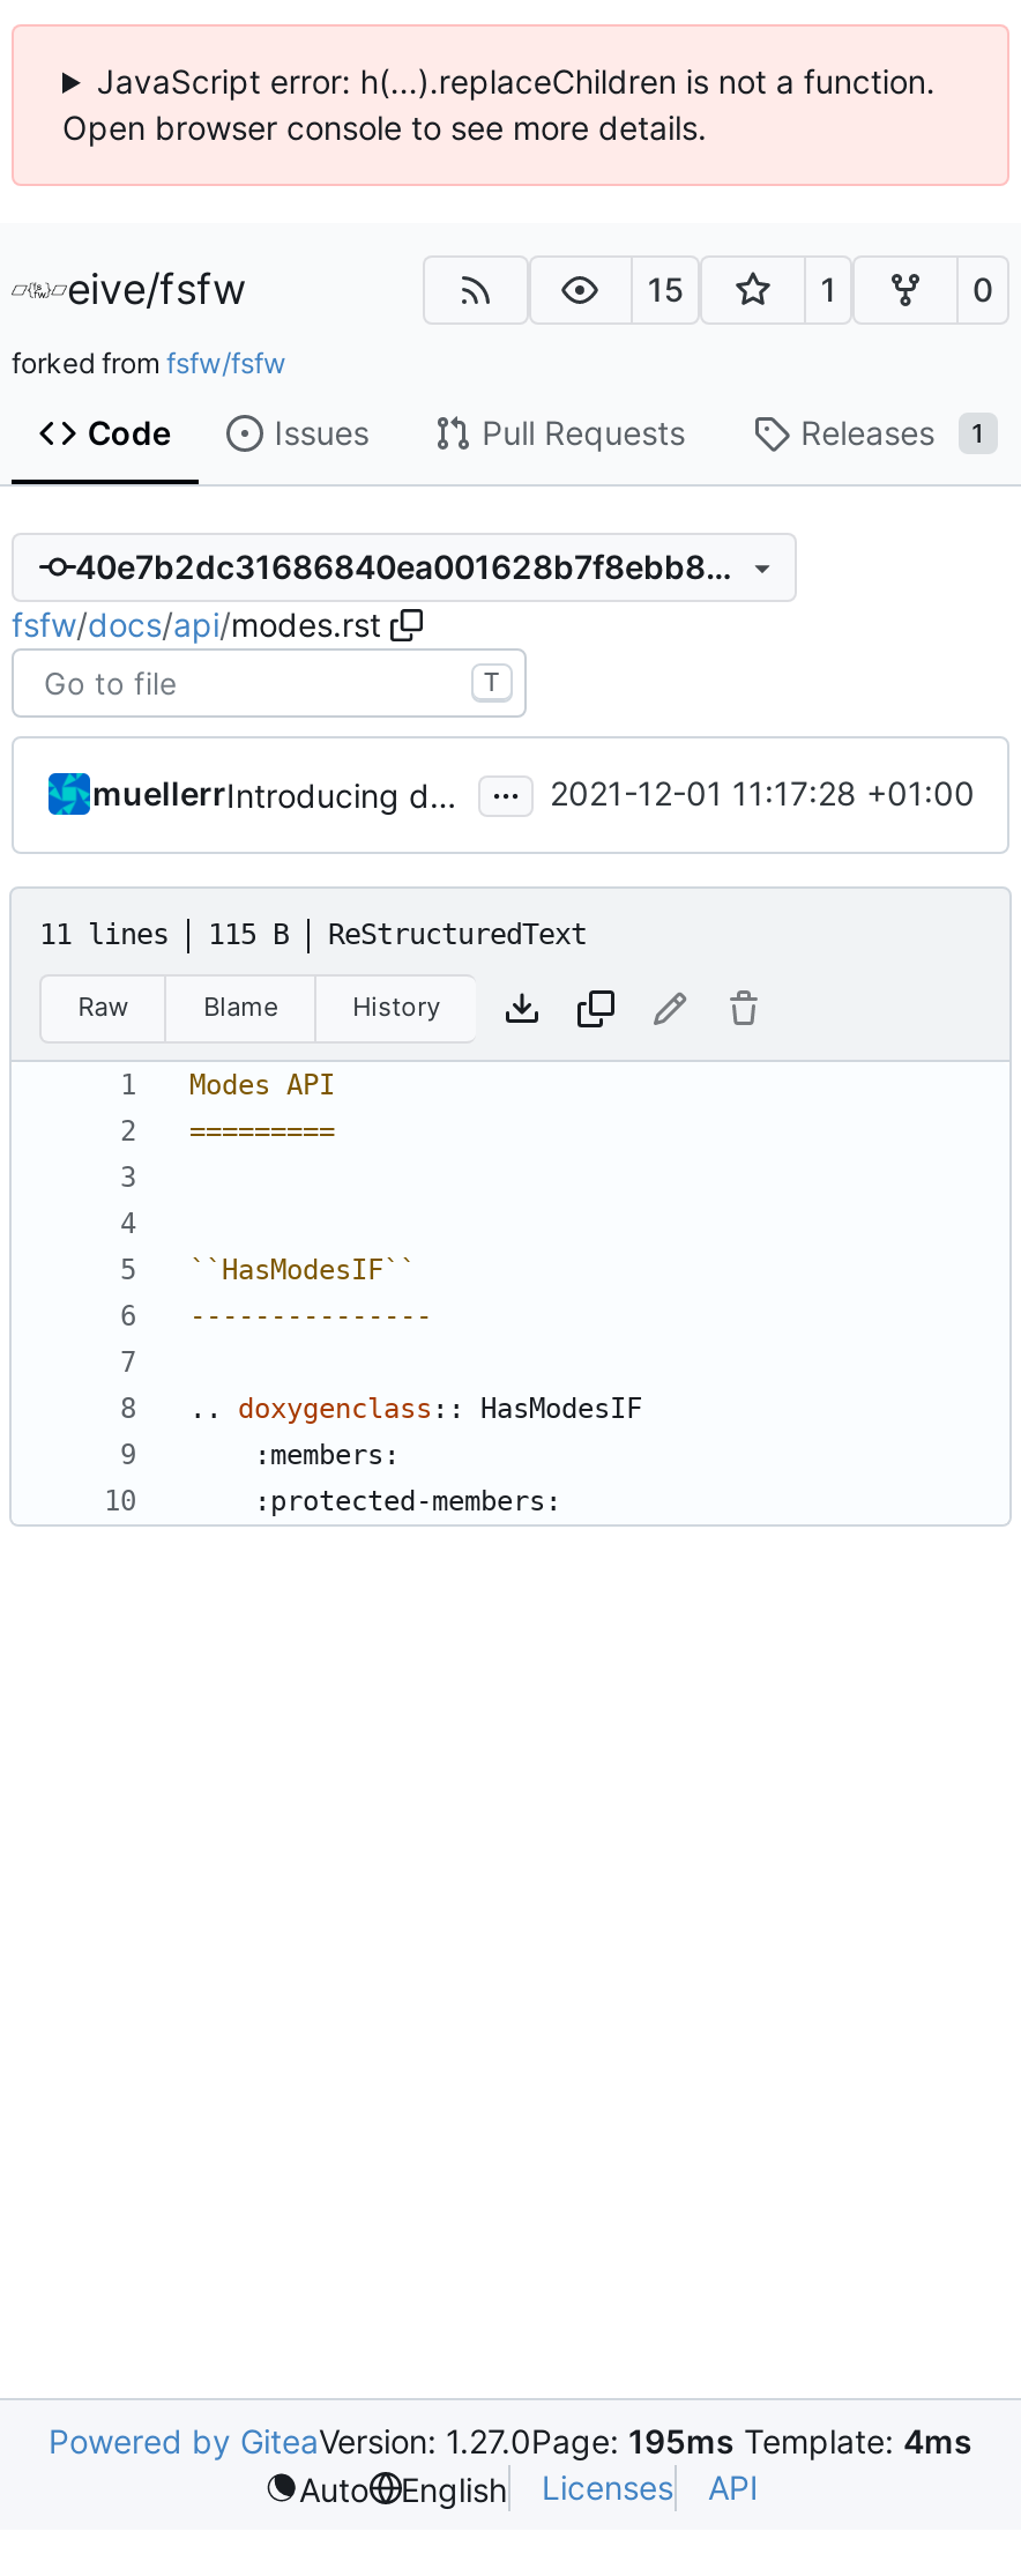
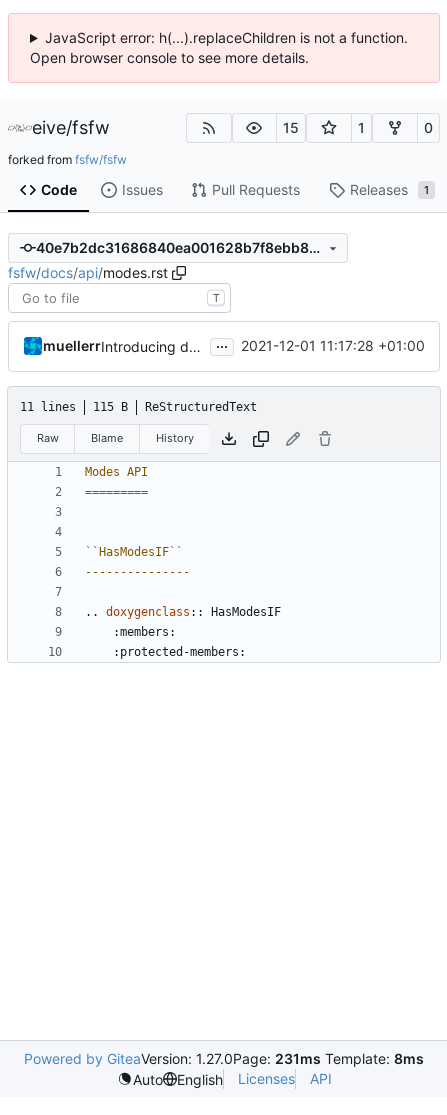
- Powered by GiteaVersion: 1.27.0Page: 195ms Template: 4ms
+ Powered by GiteaVersion: 1.27.0Page: 231ms Template: 8ms
